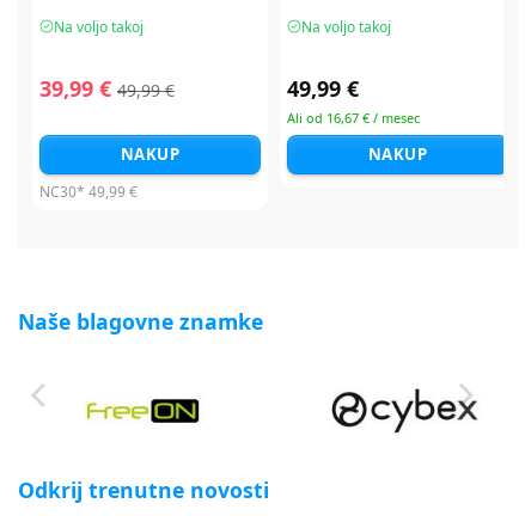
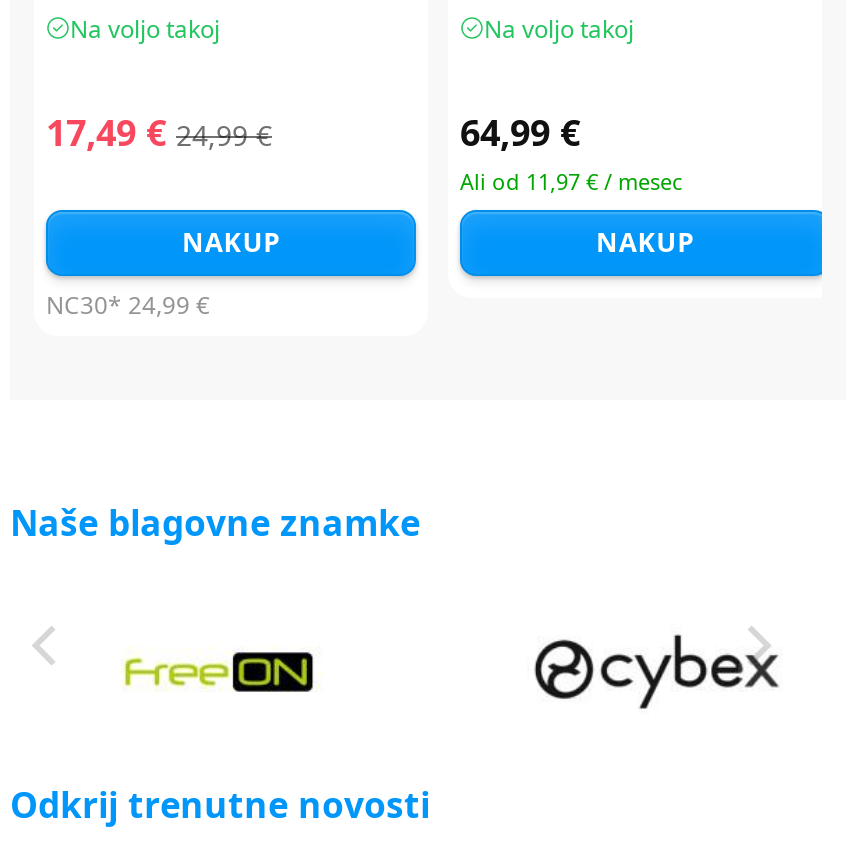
- 39,99 € 49,99 €
+ 17,49 € 24,99 €

- 49,99 €
+ 64,99 €

- Ali od 16,67 € / mesec
+ Ali od 11,97 € / mesec

- NC30* 49,99 €
+ NC30* 24,99 €
